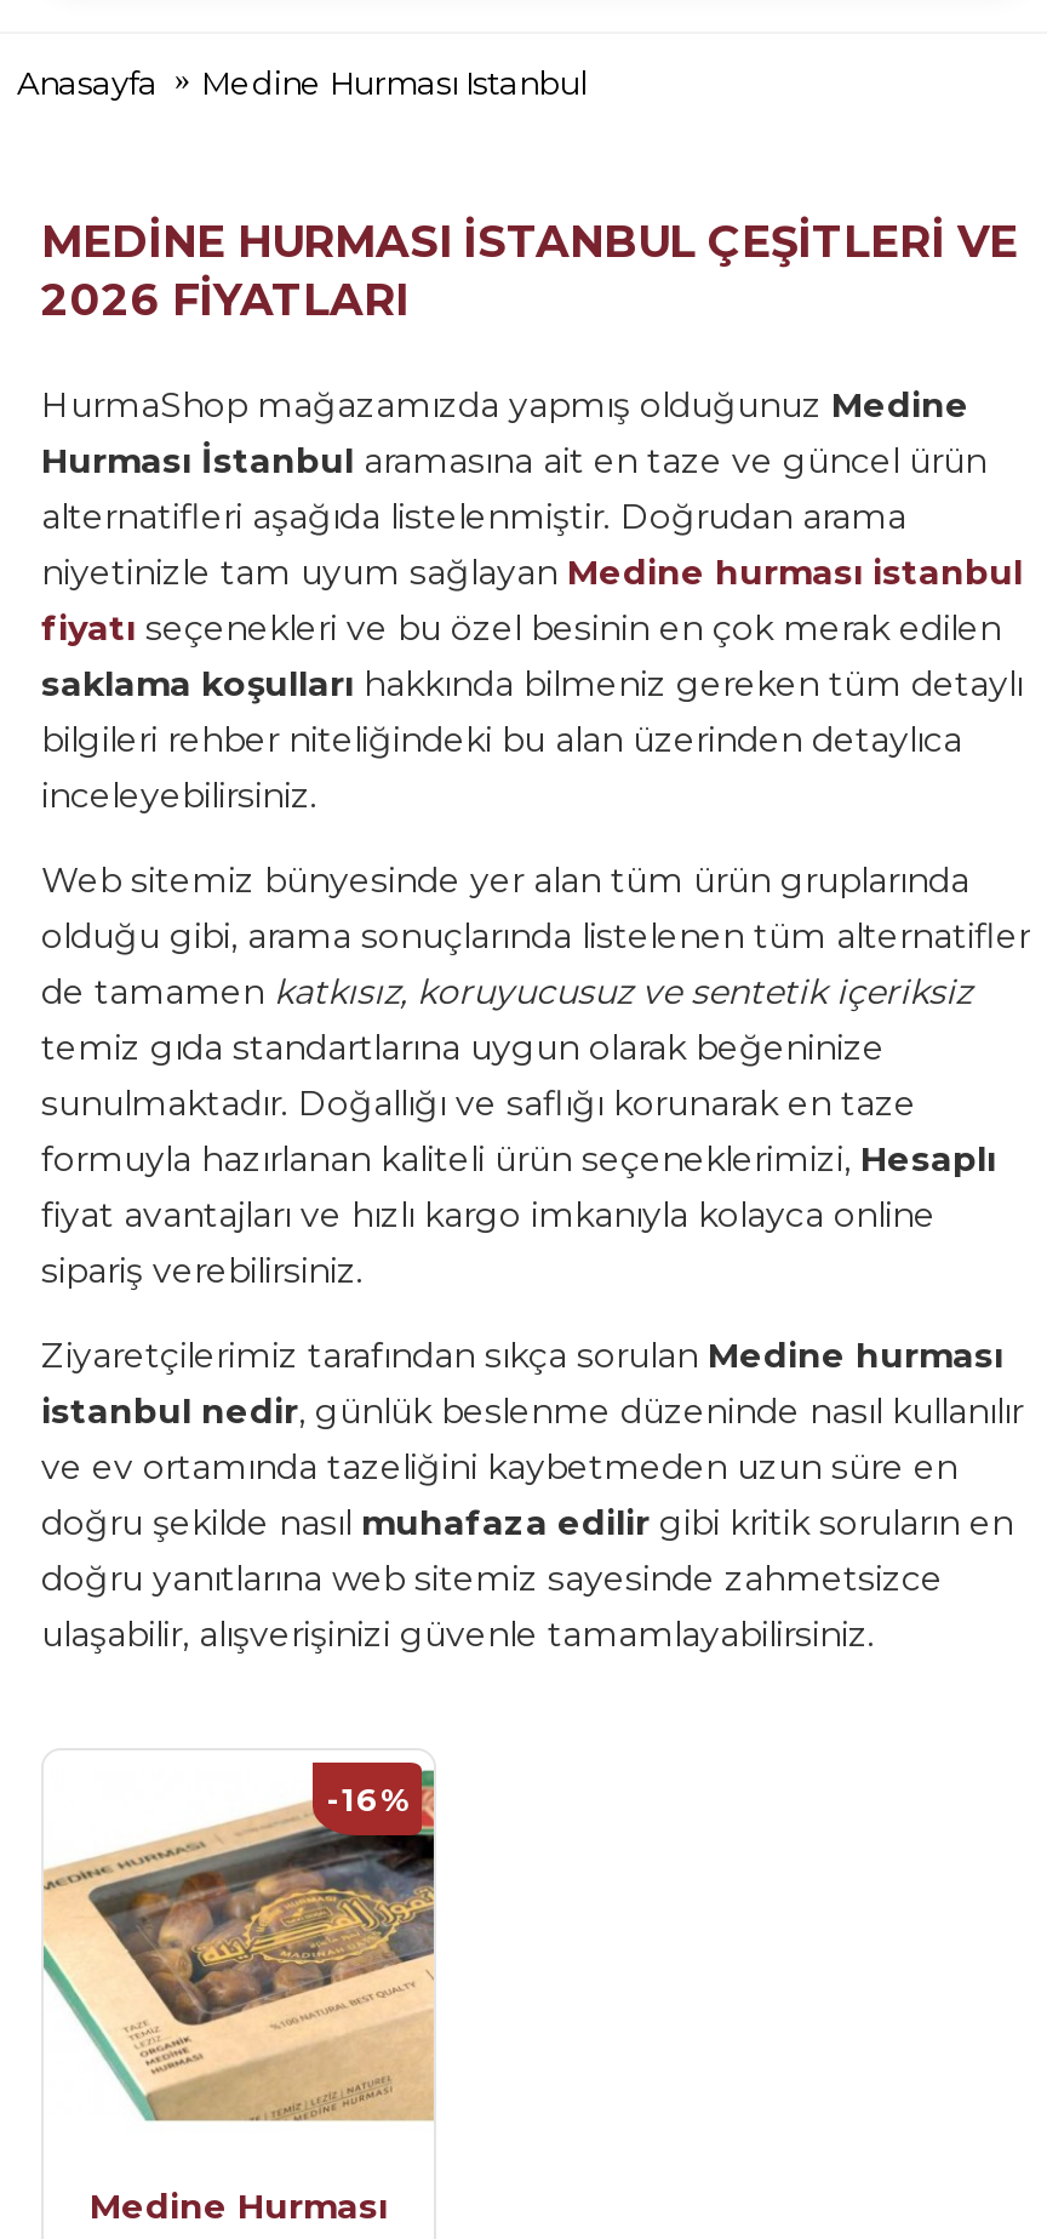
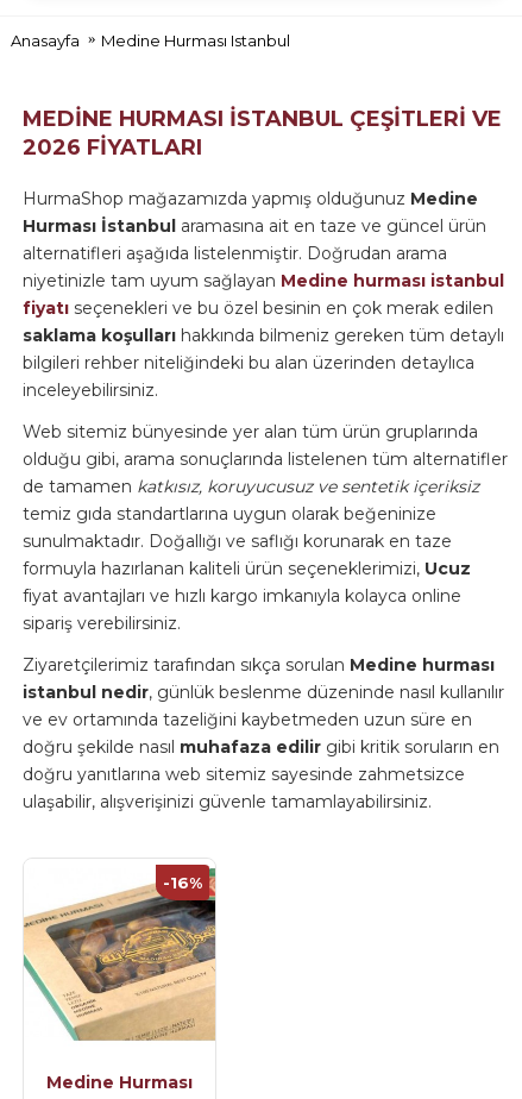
- formuyla hazırlanan kaliteli ürün seçeneklerimizi, Hesaplı
+ formuyla hazırlanan kaliteli ürün seçeneklerimizi, Ucuz
